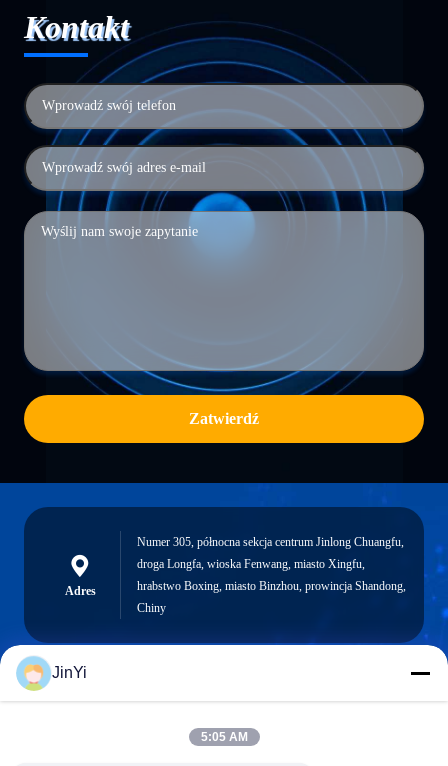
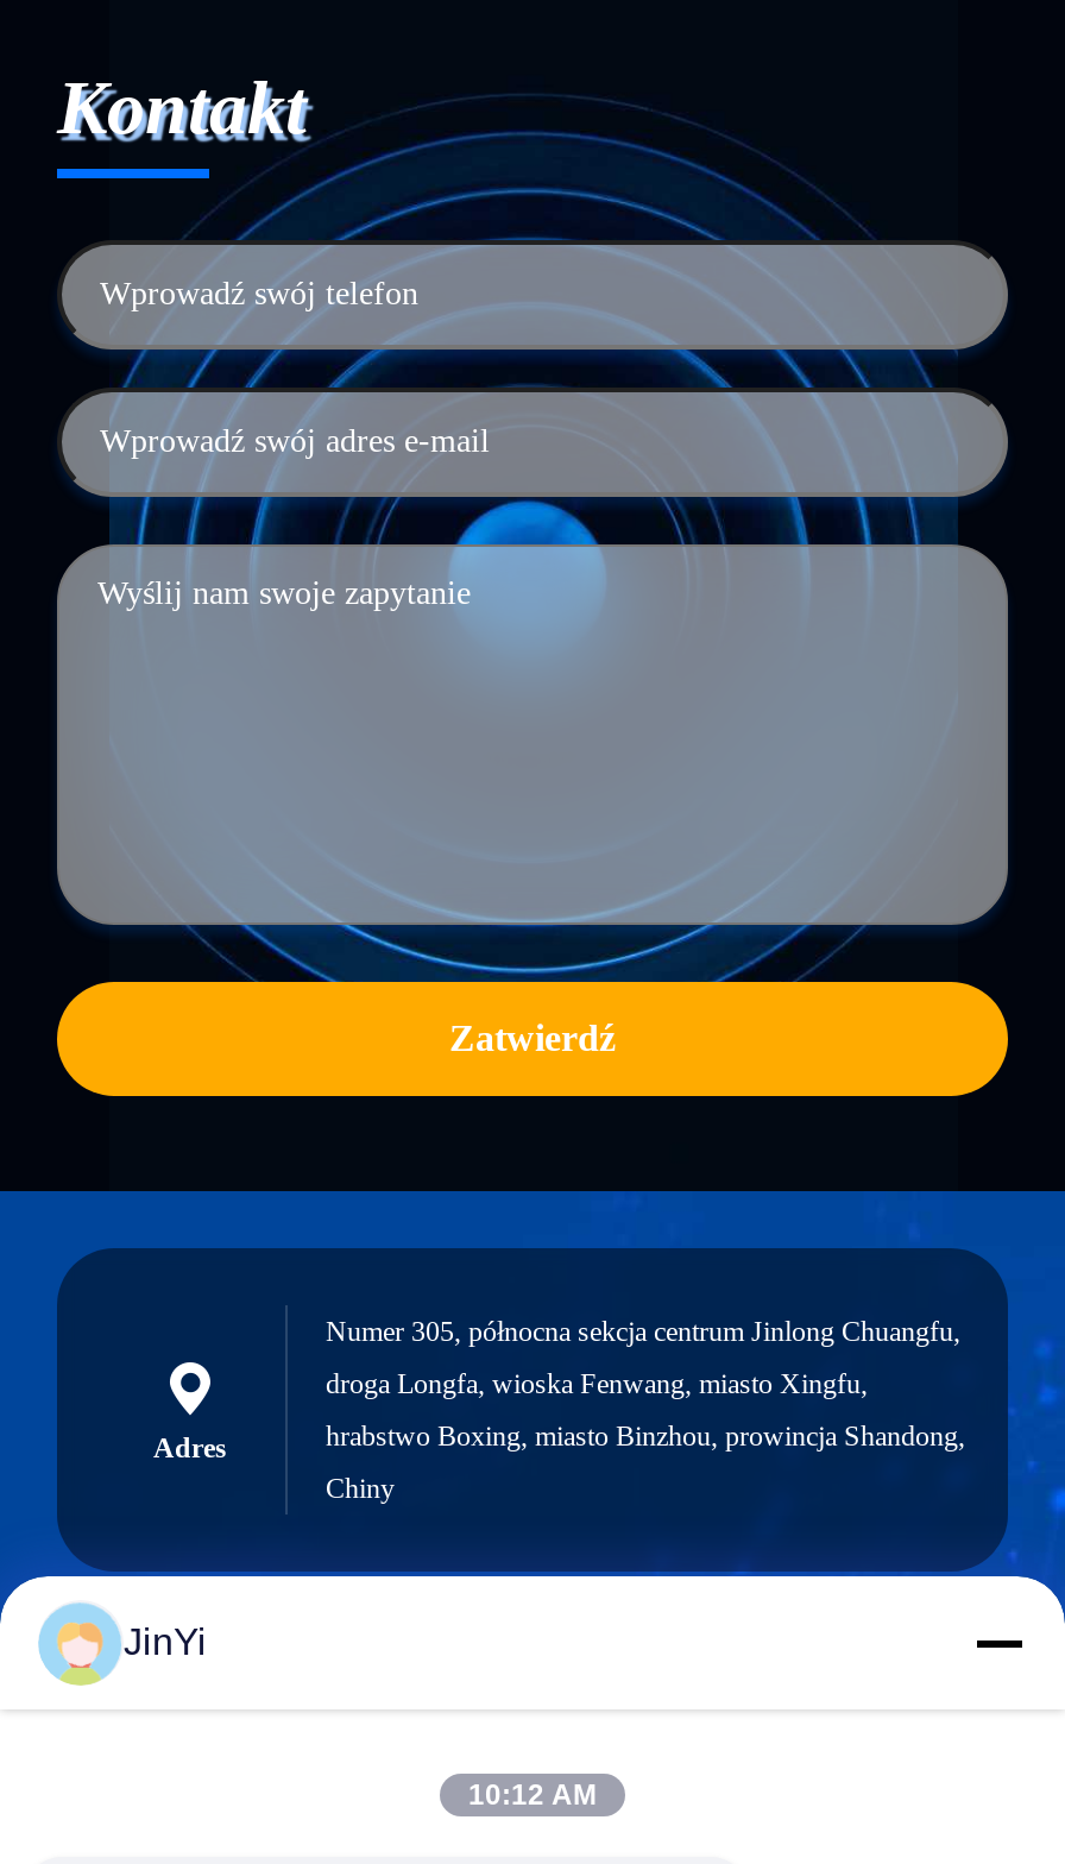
- 5:05 AM
+ 10:12 AM
